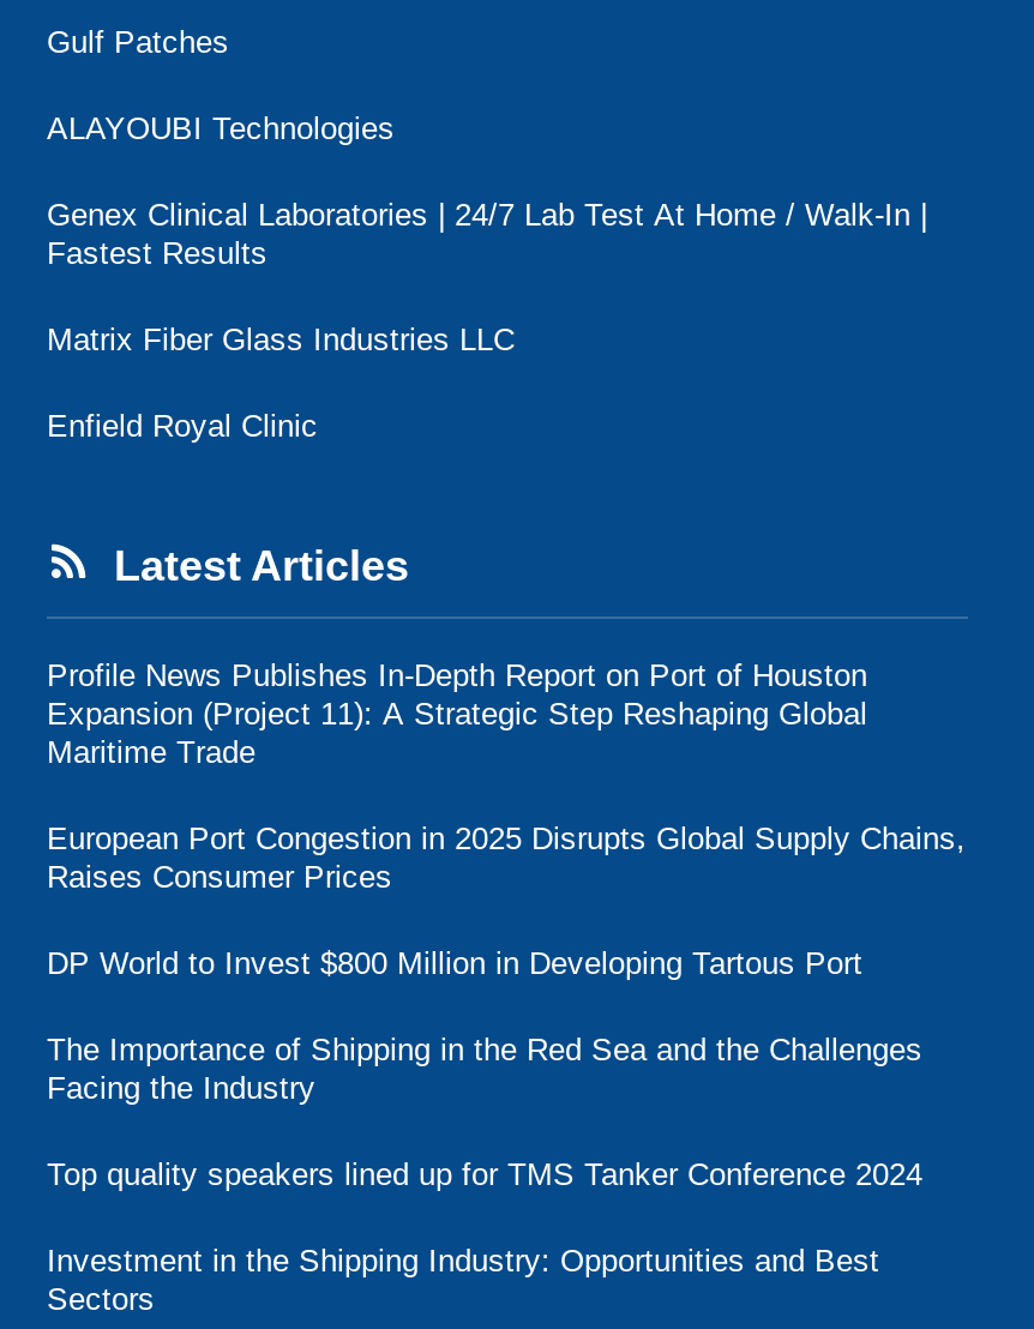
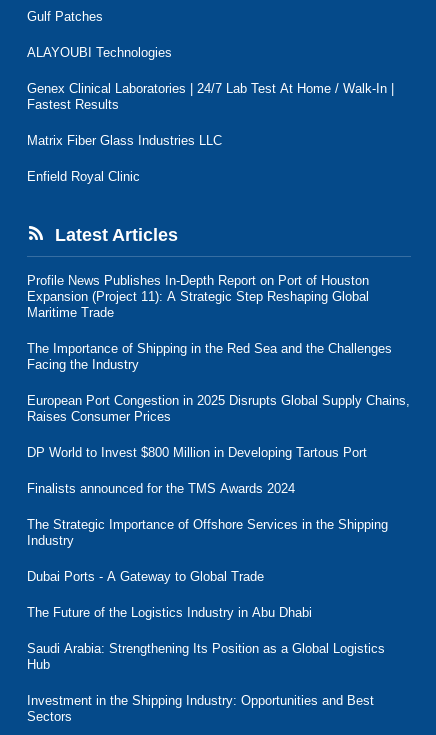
moved up: The Importance of Shipping in the Red Sea and the Challenges | Facing the Industry

- Top quality speakers lined up for TMS Tanker Conference 2024
+ Finalists announced for the TMS Awards 2024
+ The Strategic Importance of Offshore Services in the Shipping
+ Industry
+ Dubai Ports - A Gateway to Global Trade
+ The Future of the Logistics Industry in Abu Dhabi
+ Saudi Arabia: Strengthening Its Position as a Global Logistics
+ Hub
